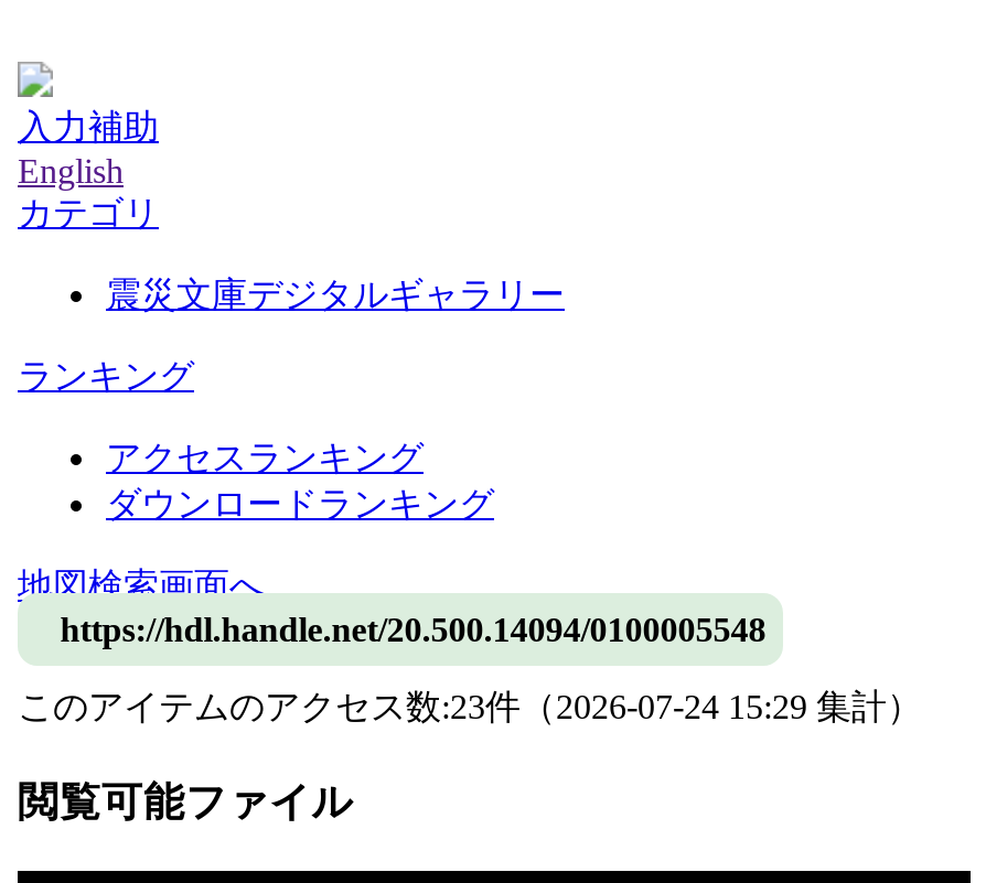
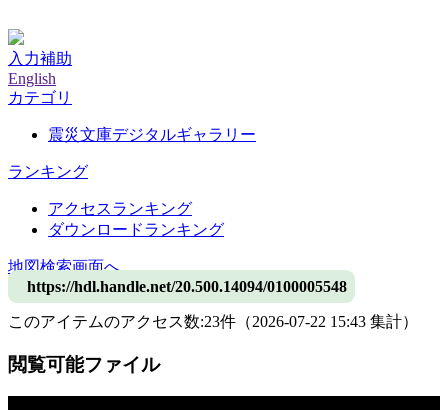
- このアイテムのアクセス数:23件（2026-07-24 15:29 集計）
+ このアイテムのアクセス数:23件（2026-07-22 15:43 集計）
